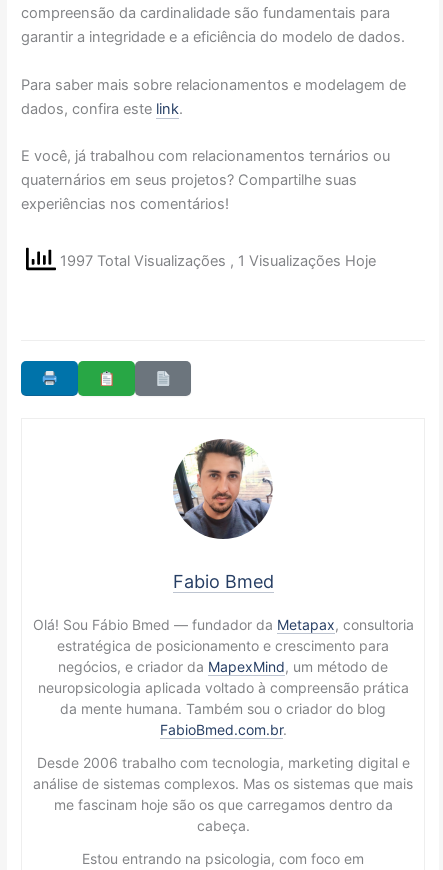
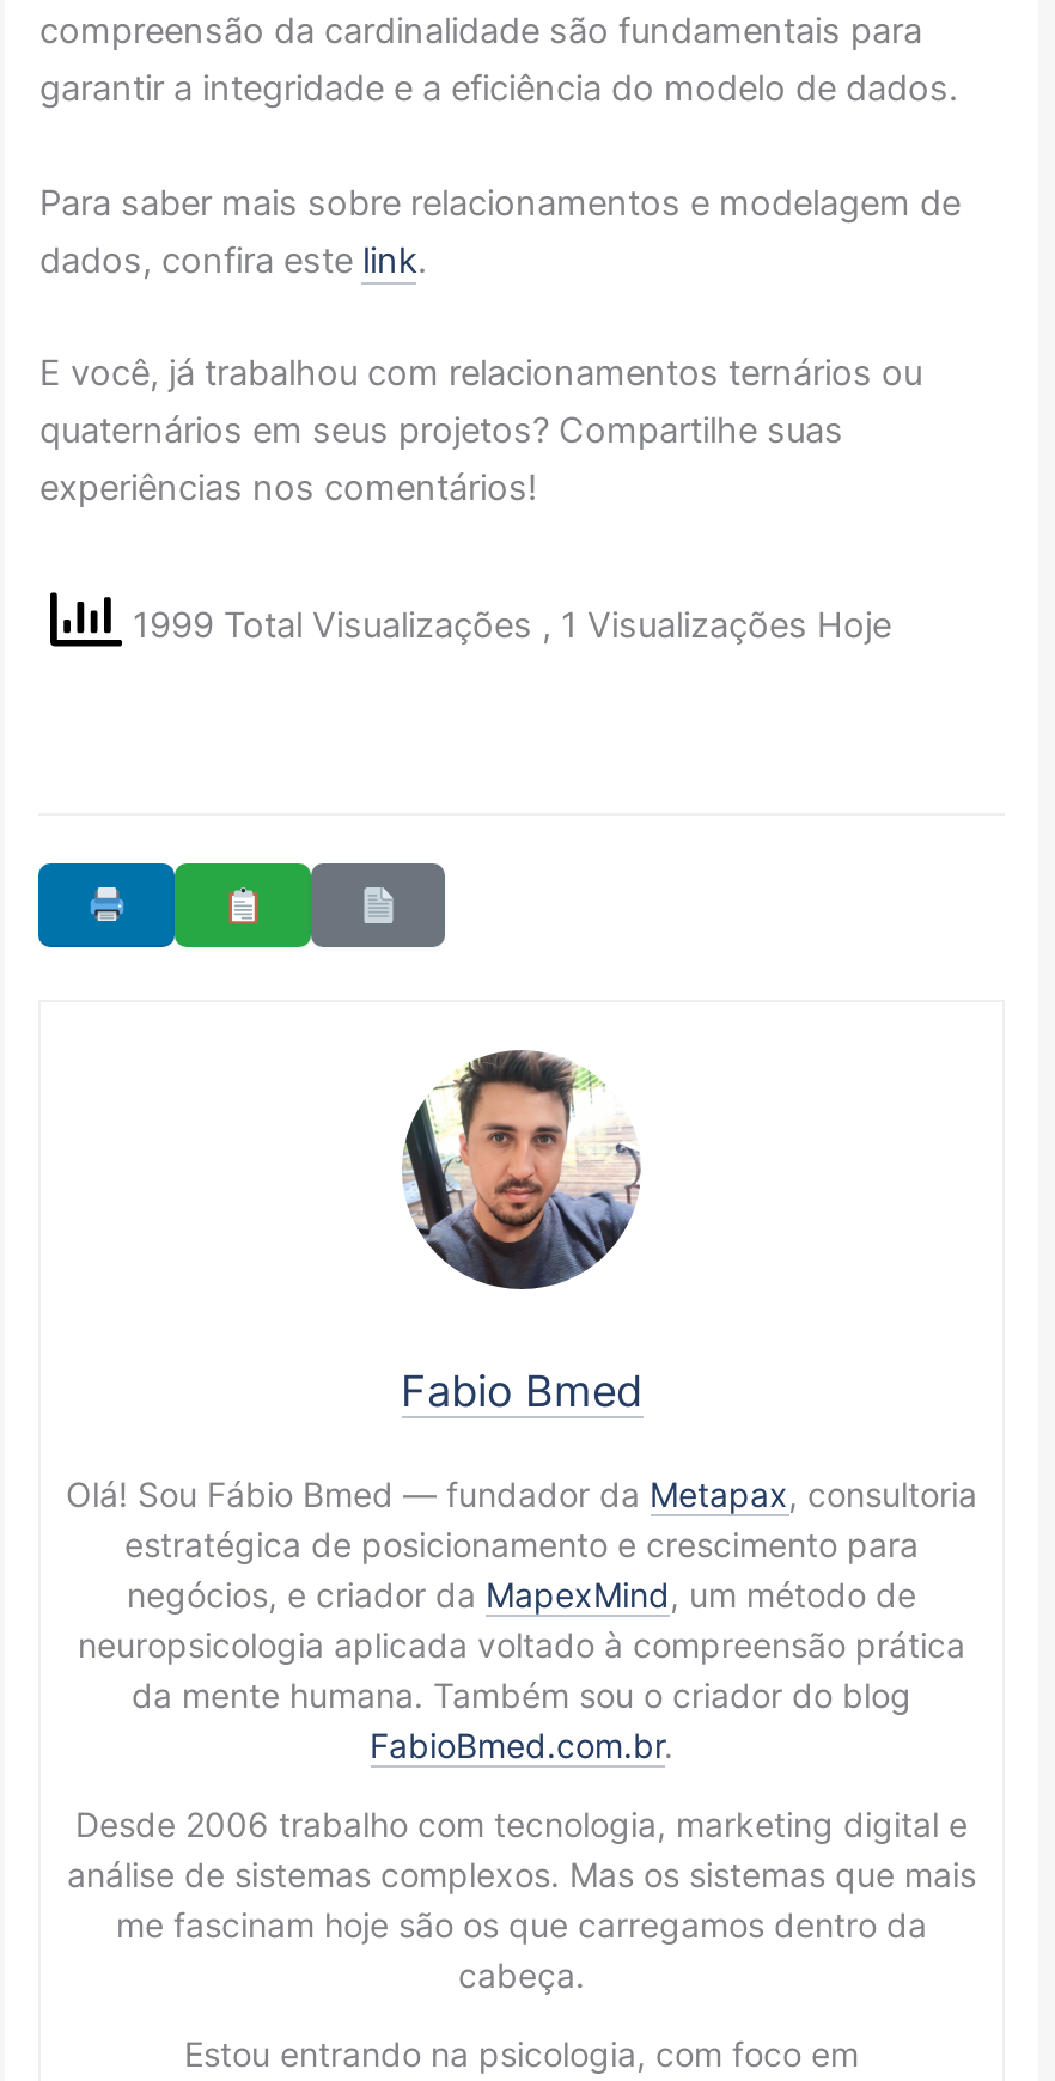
- 1997 Total Visualizações, 1 Visualizações Hoje
+ 1999 Total Visualizações, 1 Visualizações Hoje
